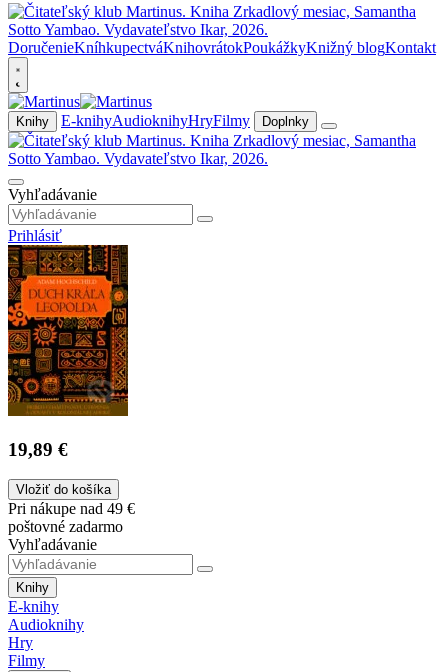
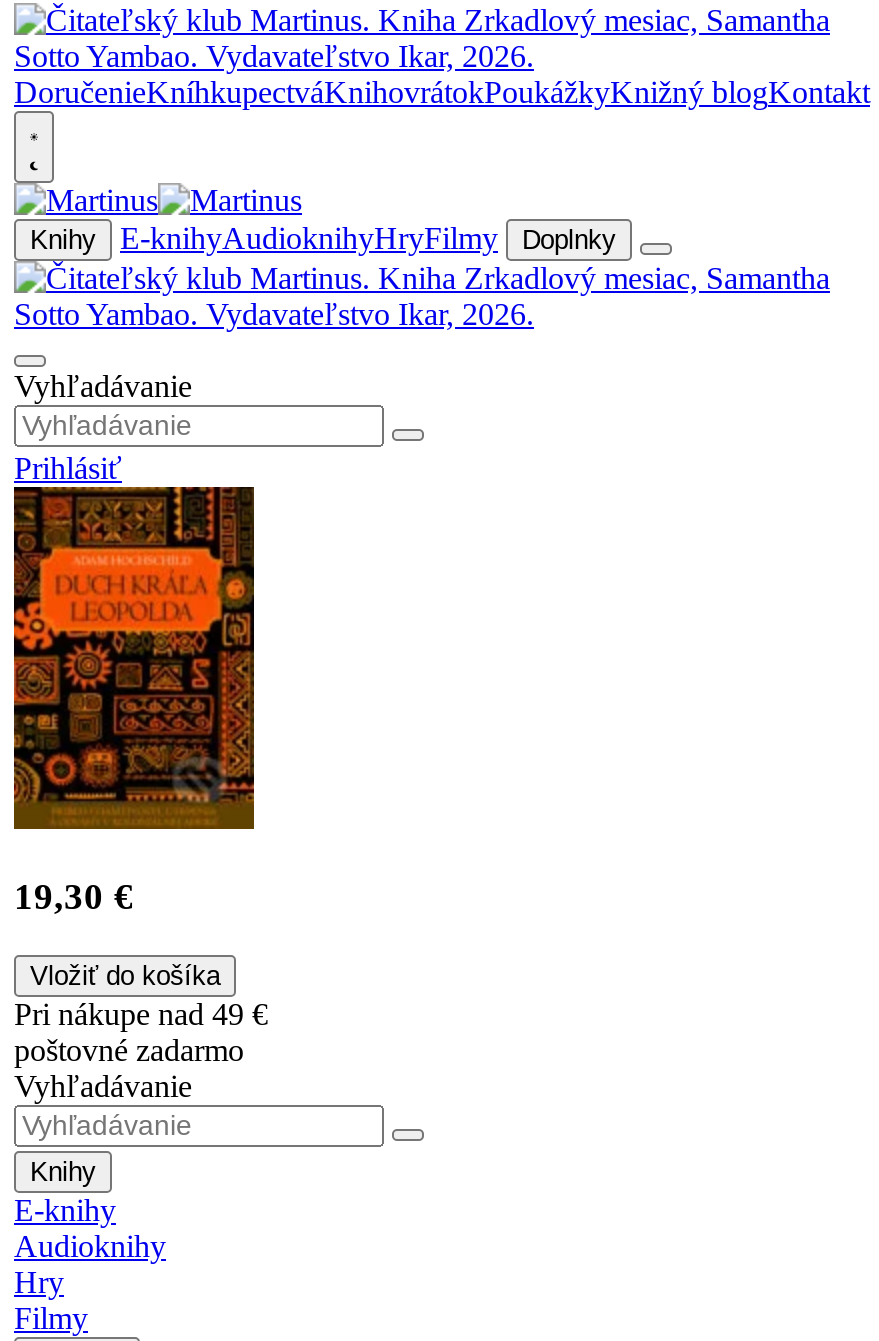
- 19,89 €
+ 19,30 €
